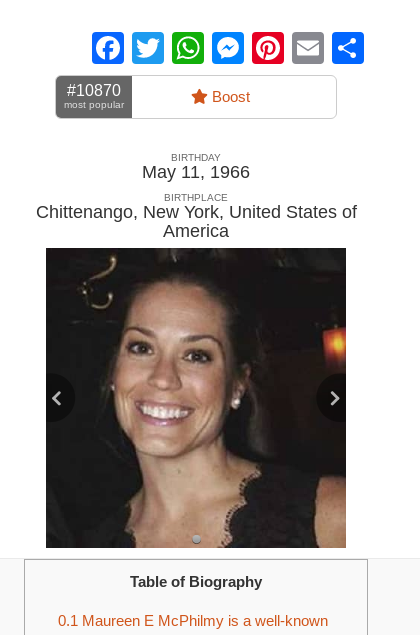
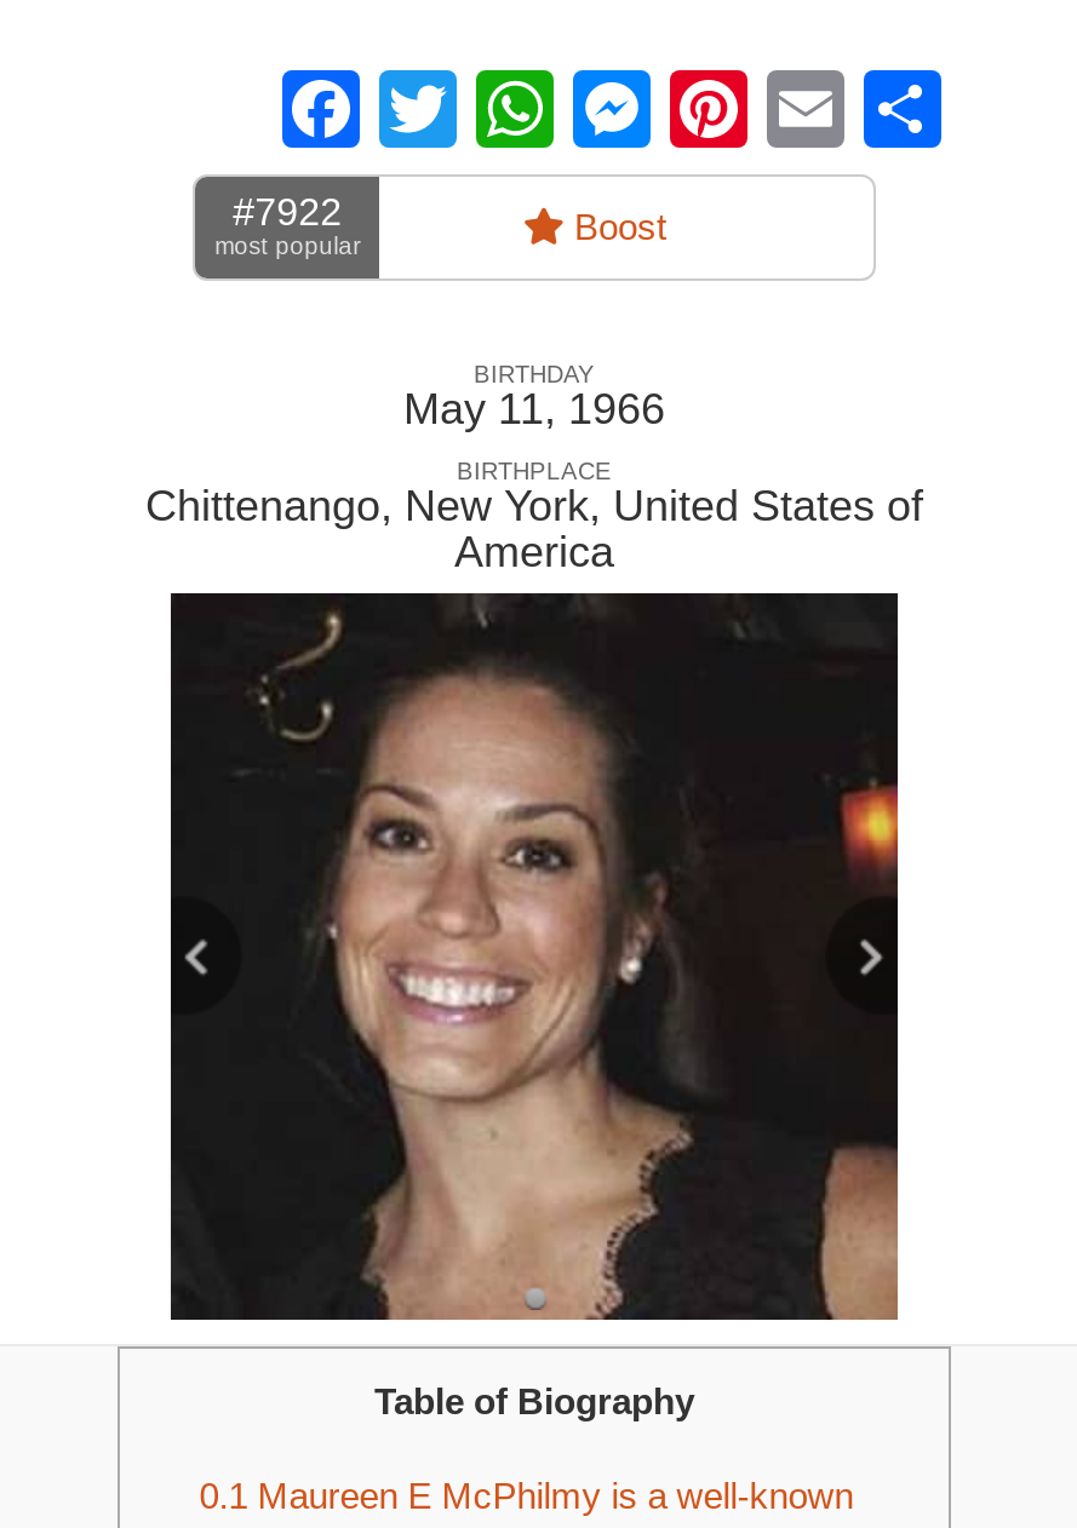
- #10870
+ #7922
